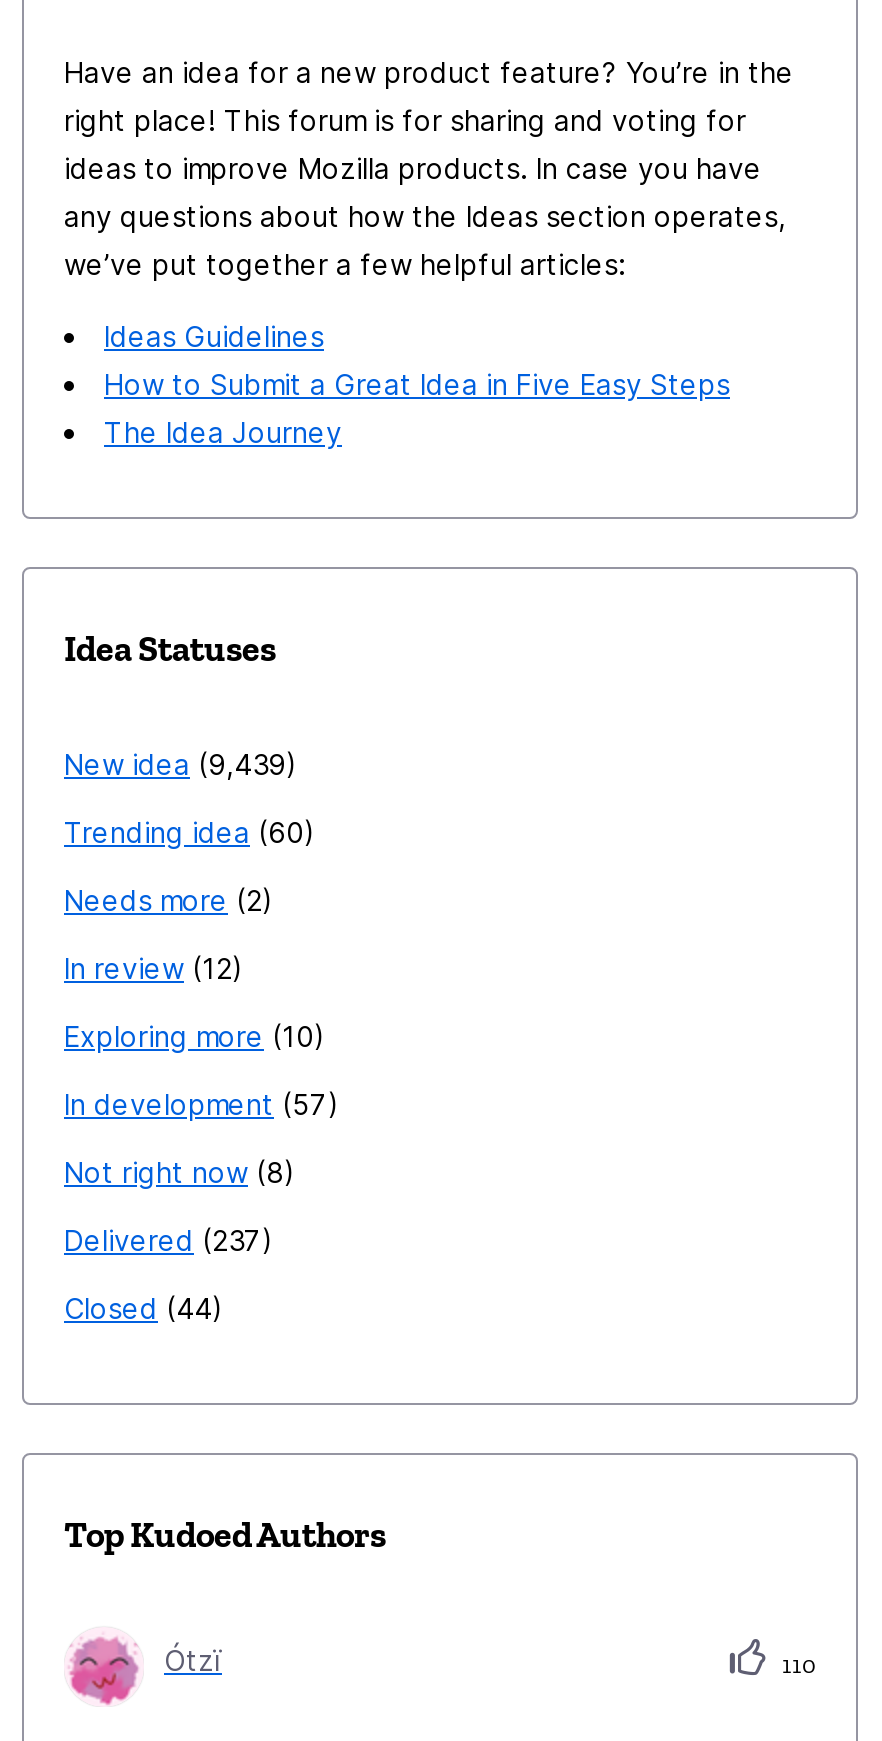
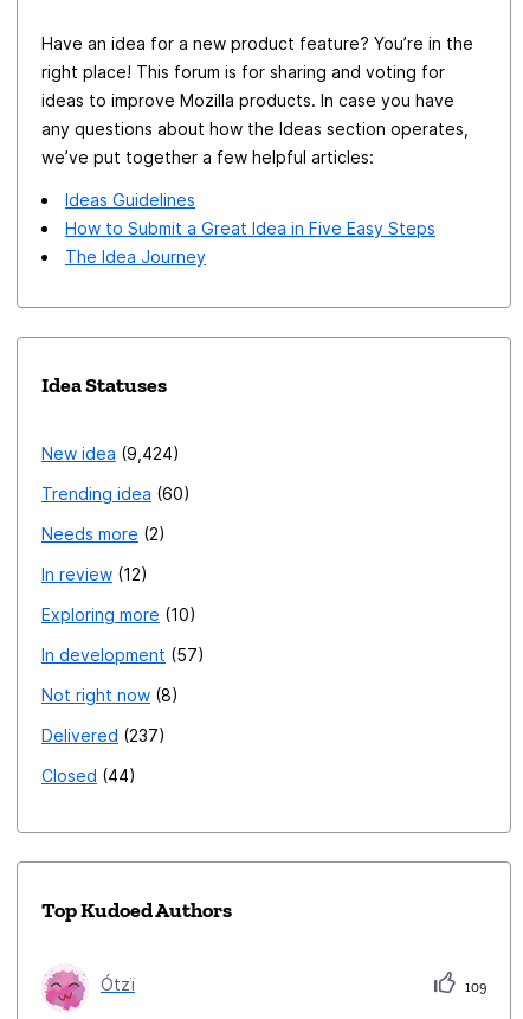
- New idea 9,439
+ New idea 9,424

- 110
+ 109
